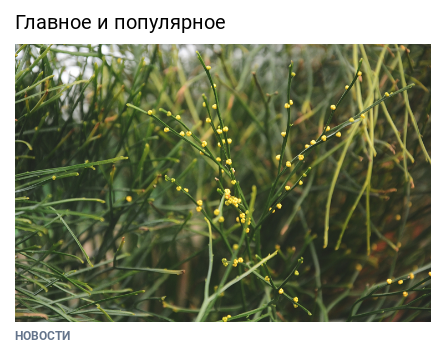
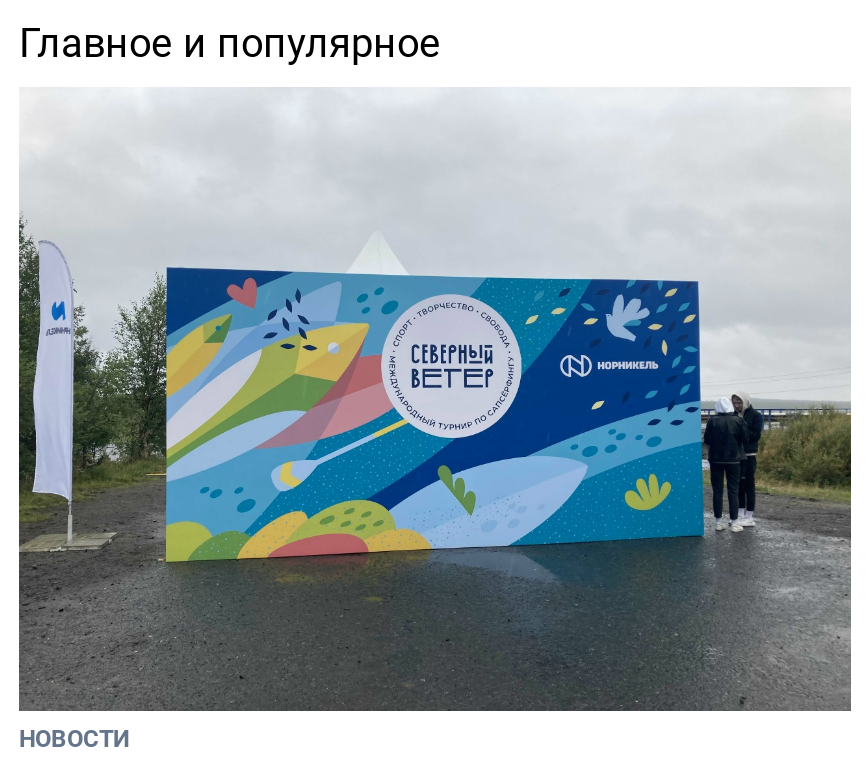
- [image]
+ [image]
